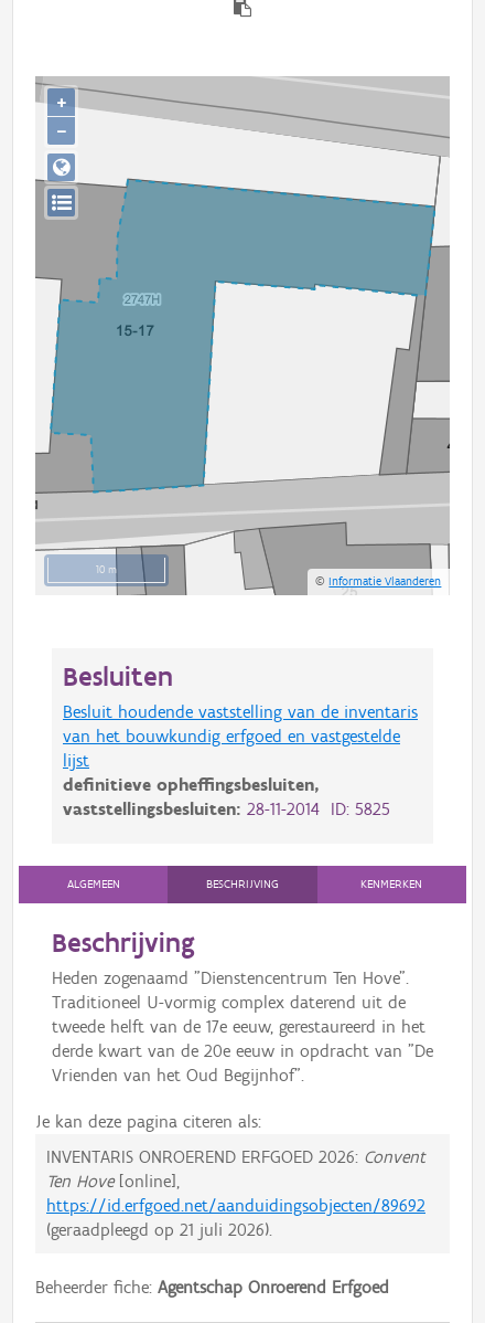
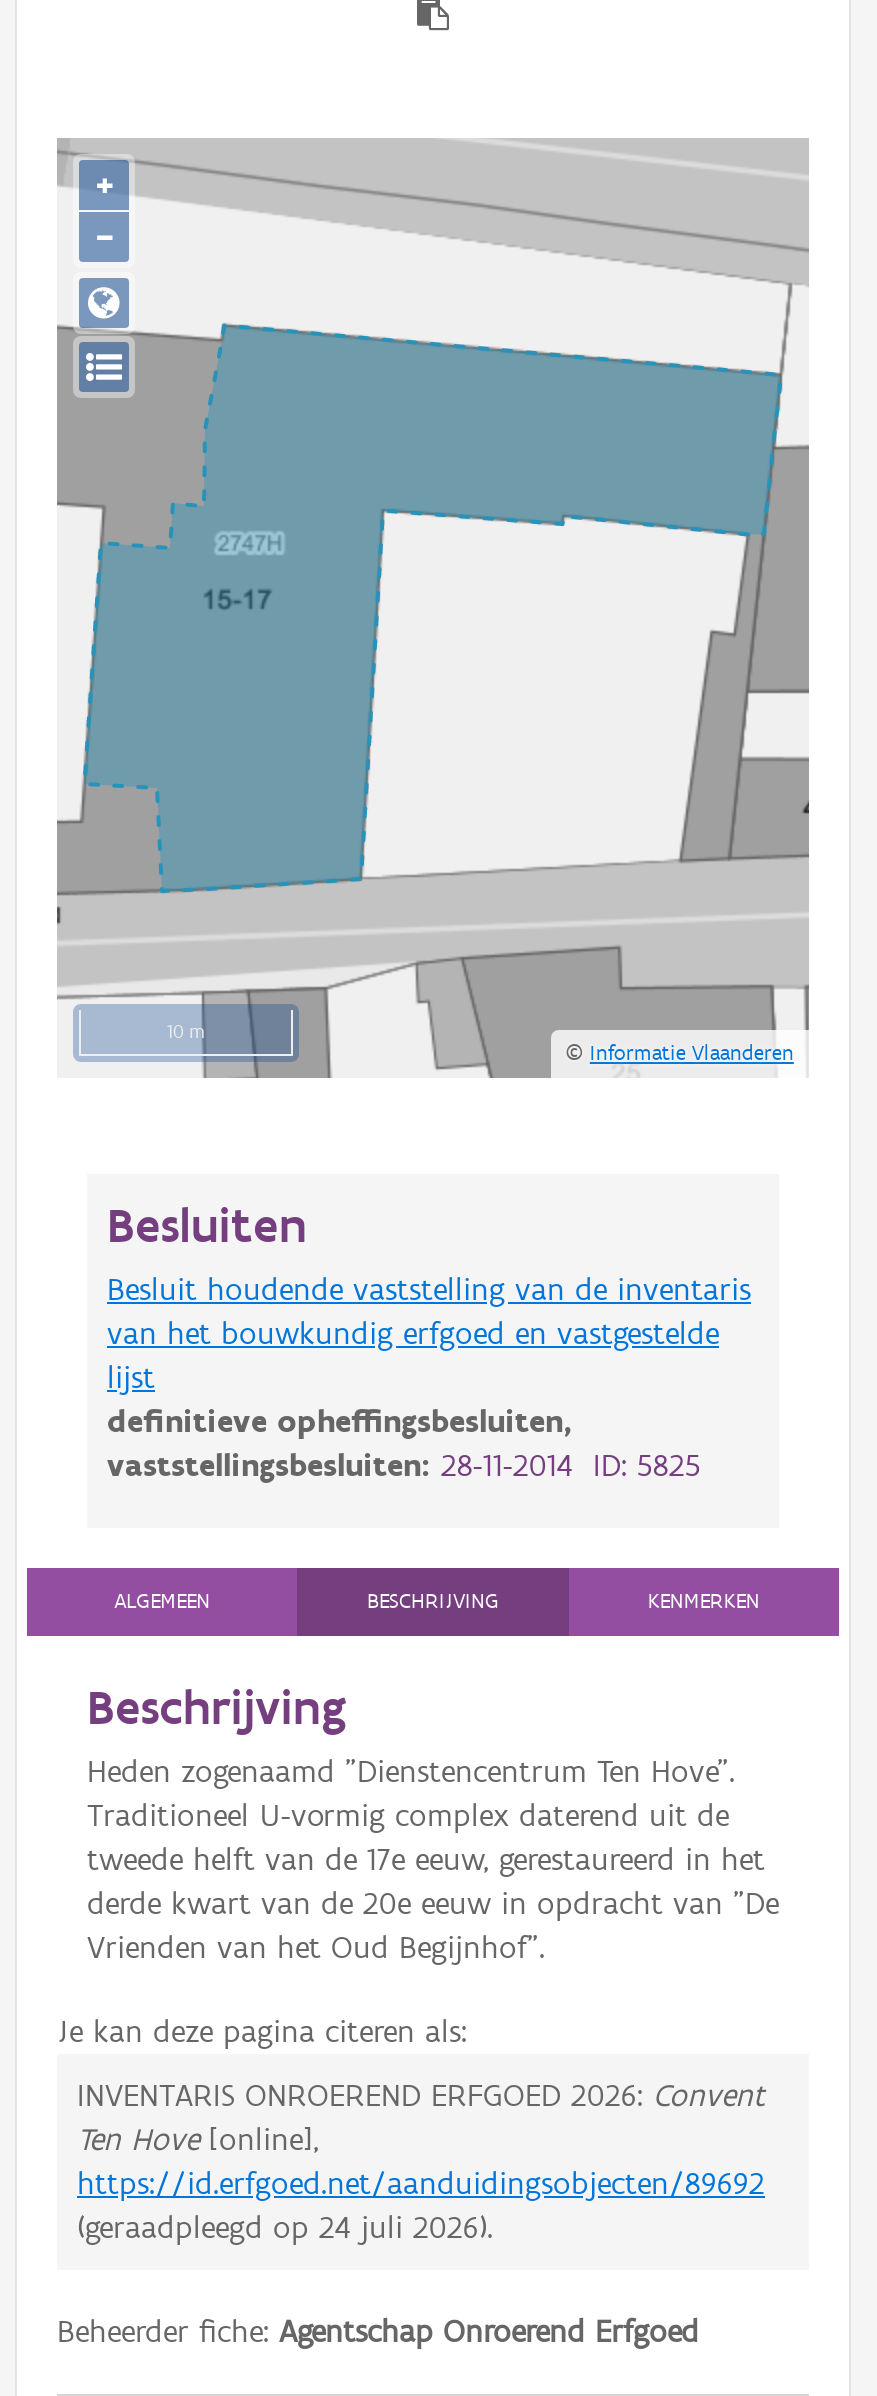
- (geraadpleegd op 21 juli 2026).
+ (geraadpleegd op 24 juli 2026).
